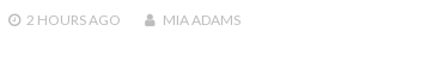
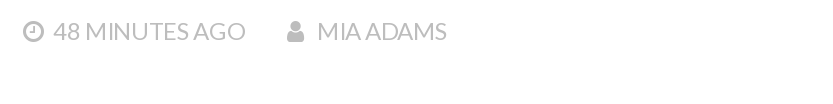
- 2 HOURSAGO
+ 48 MINUTESAGO
